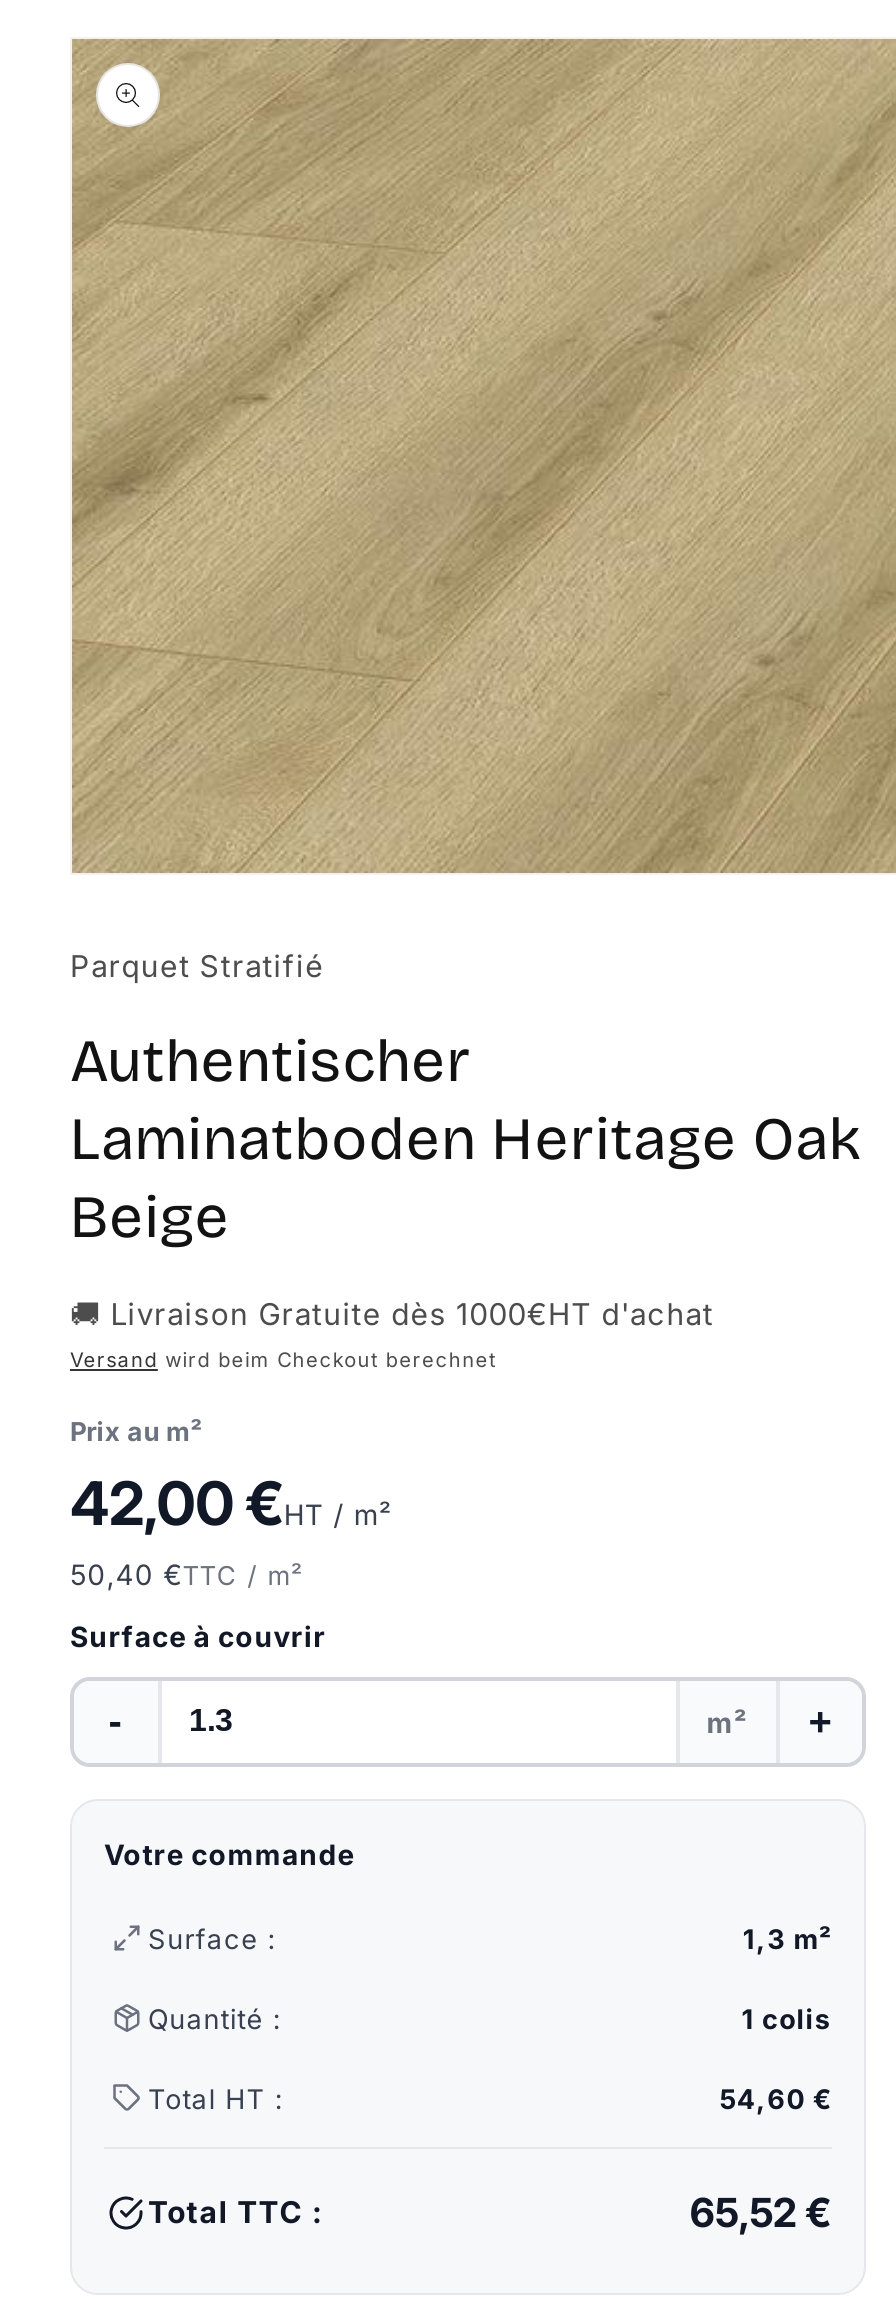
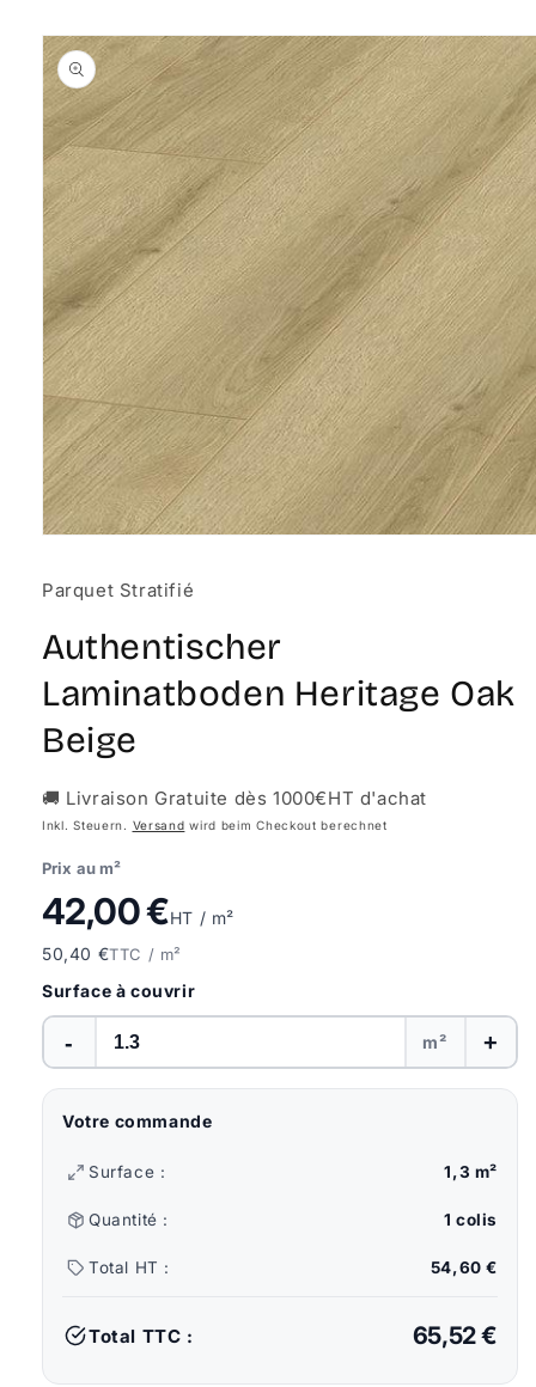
- Versand wird beim Checkout berechnet
+ Inkl. Steuern. Versand wird beim Checkout berechnet
